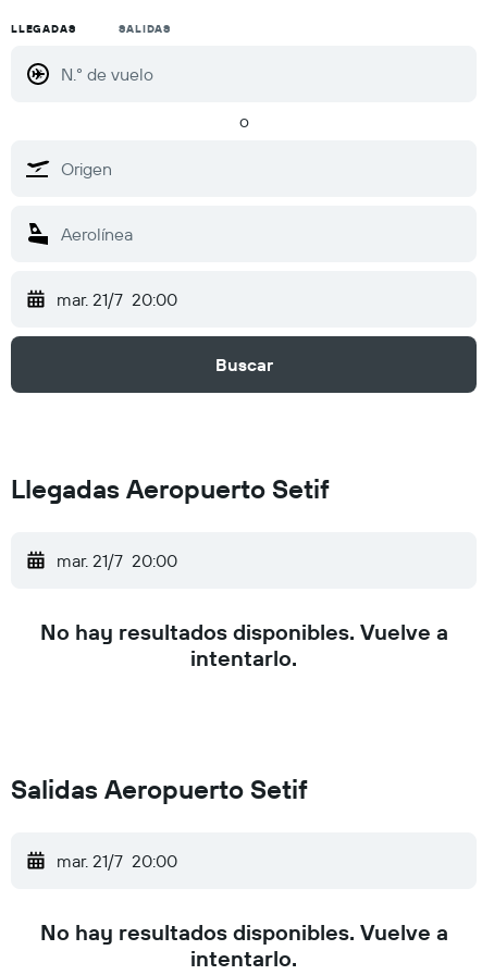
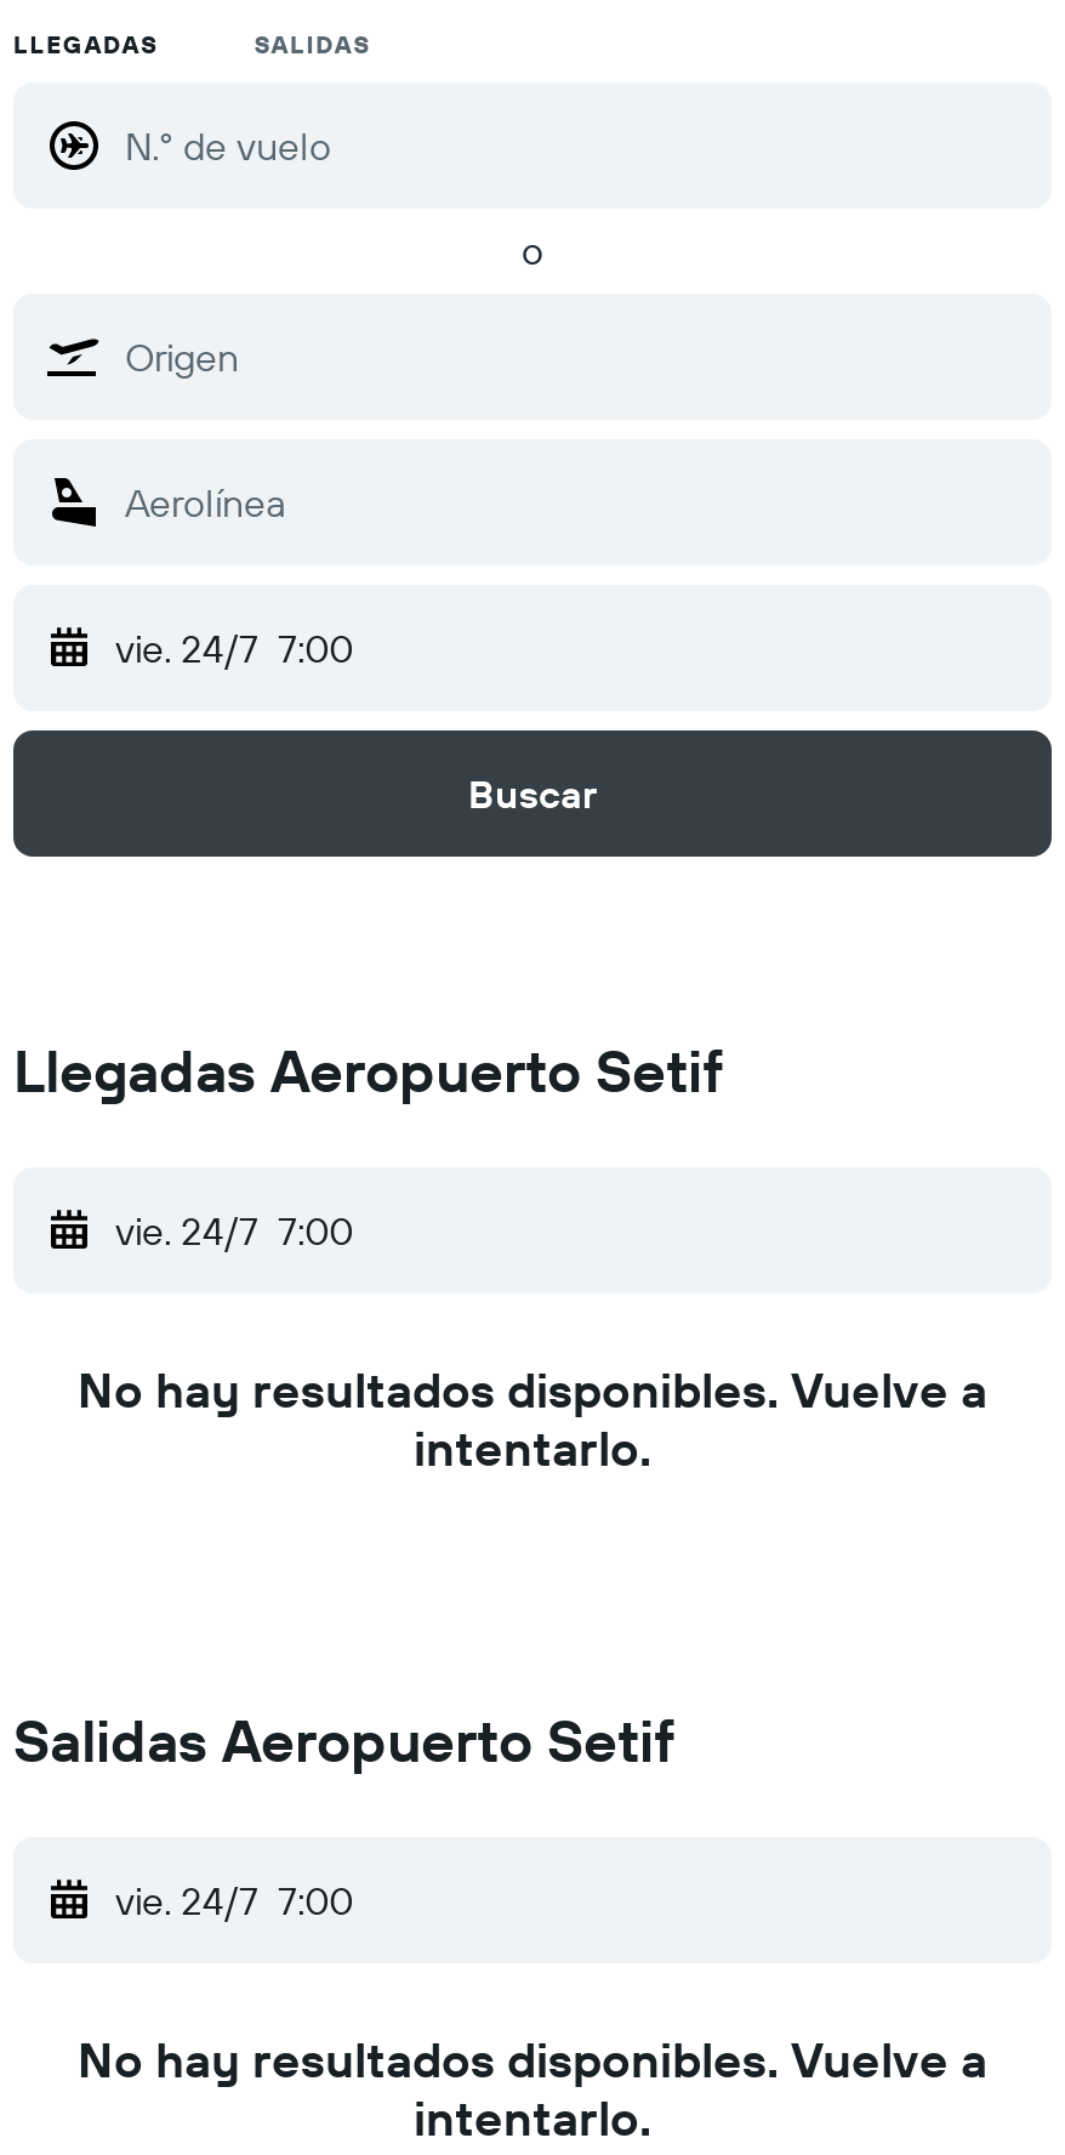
- mar. 21/7 20:00
+ vie. 24/7 7:00

- mar. 21/7 20:00
+ vie. 24/7 7:00

- mar. 21/7 20:00
+ vie. 24/7 7:00
